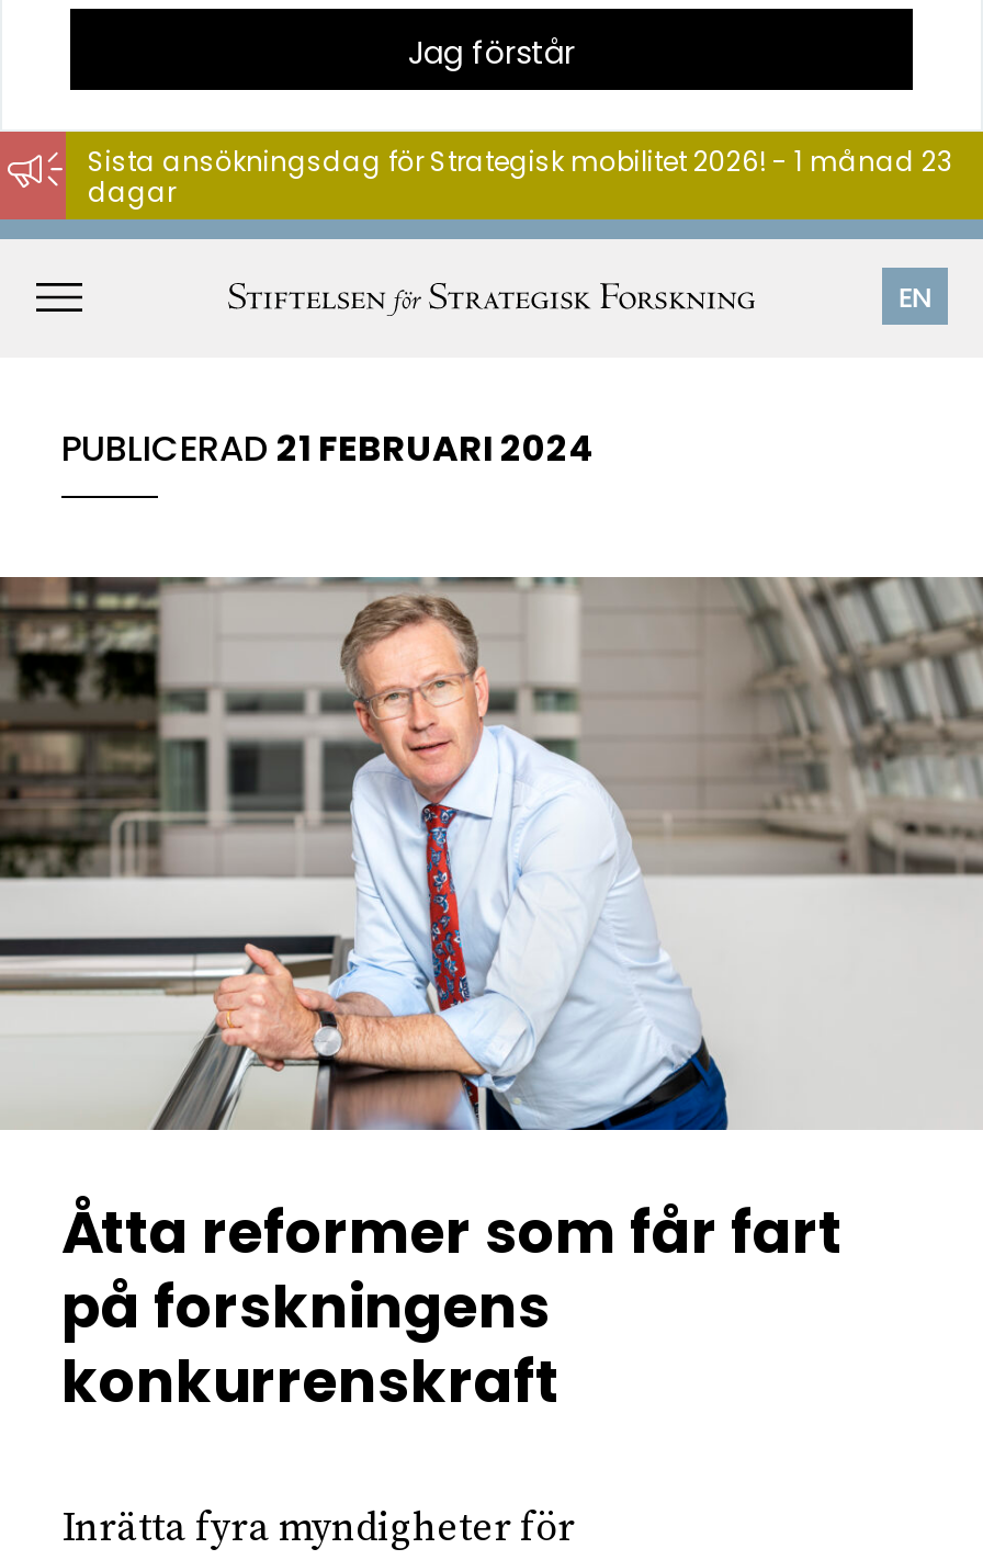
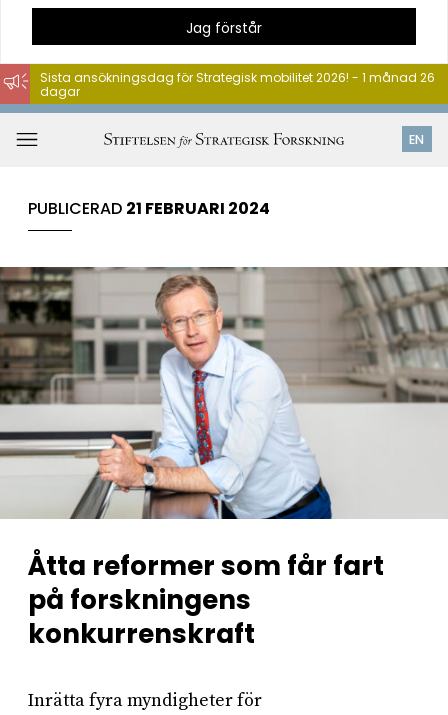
- Sista ansökningsdag för Strategisk mobilitet 2026! - 1 månad 23
+ Sista ansökningsdag för Strategisk mobilitet 2026! - 1 månad 26
